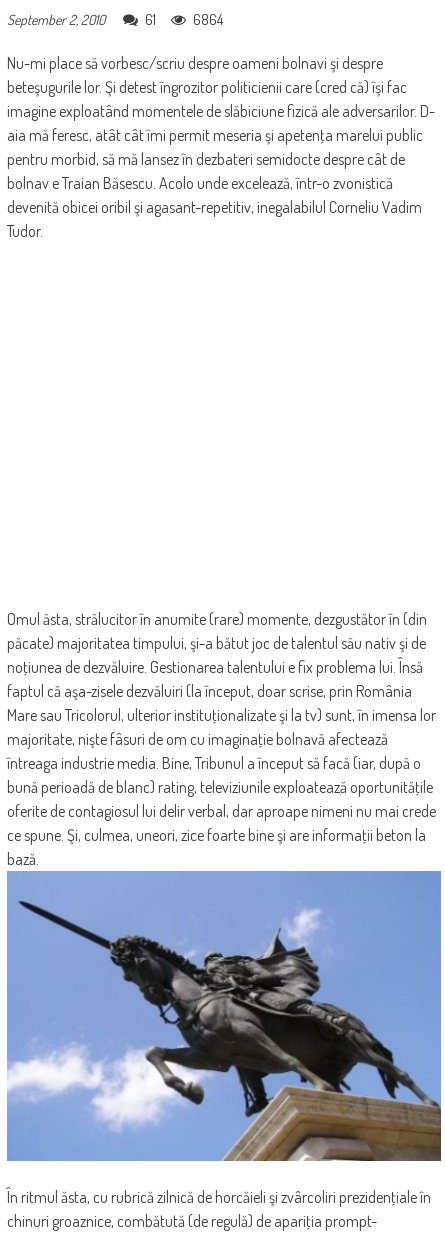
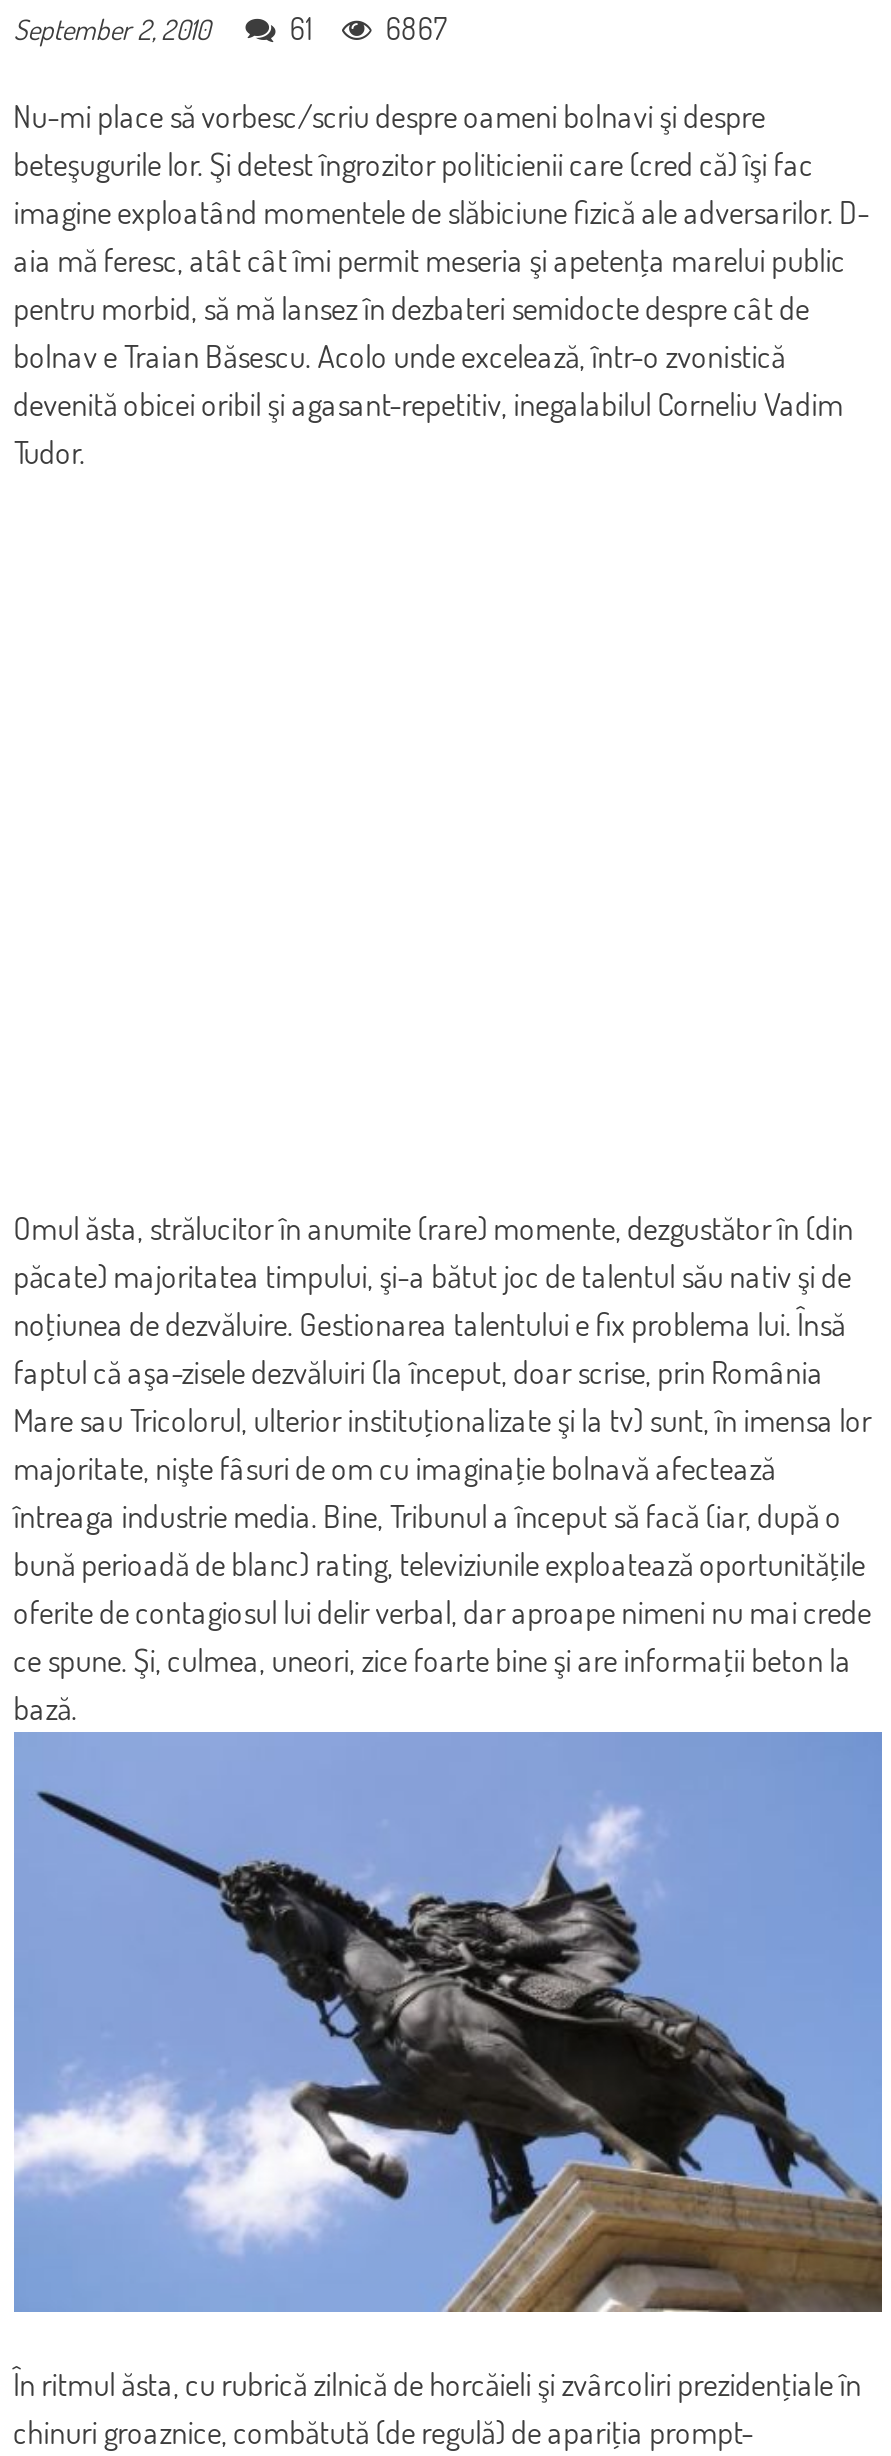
- 61 6864
+ 61 6867
